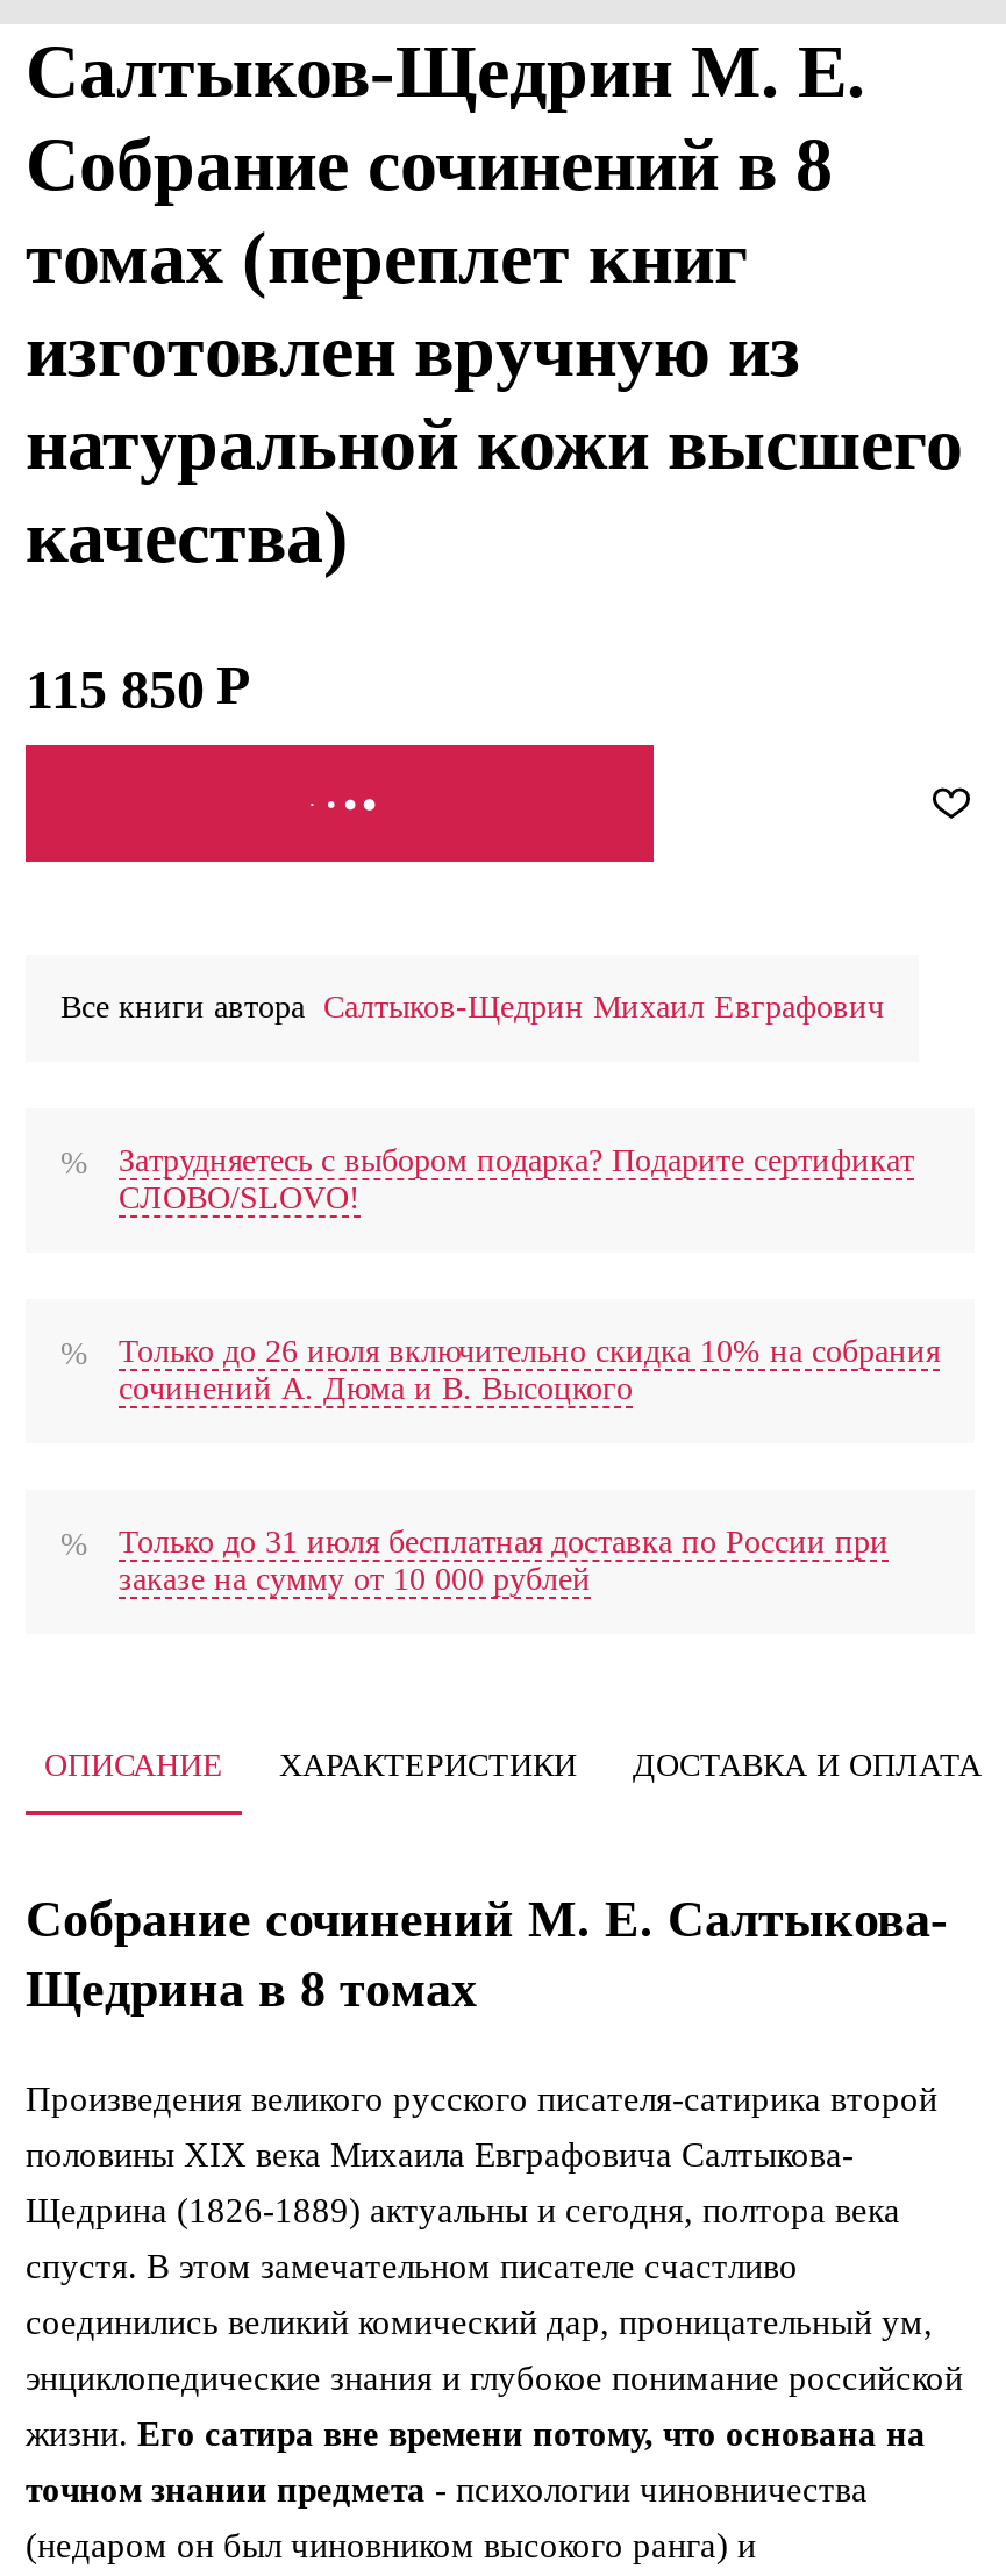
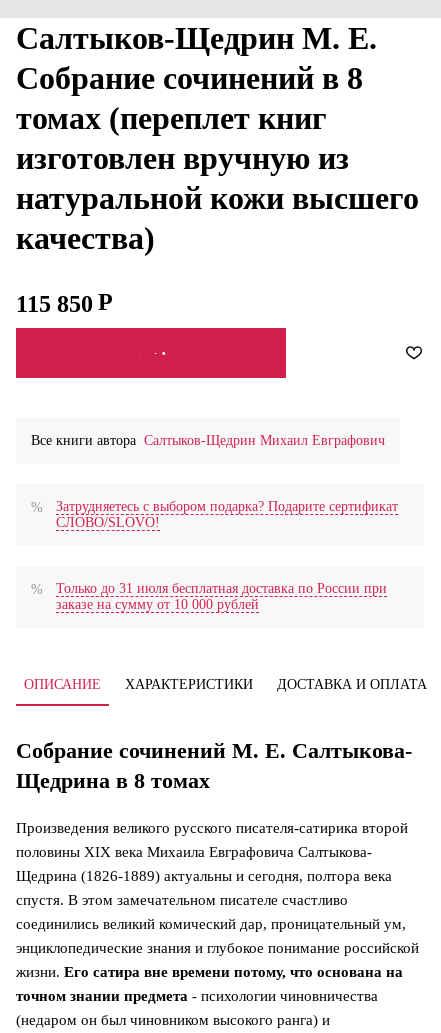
- Только до 26 июля включительно скидка 10% на собрания
- сочинений А. Дюма и В. Высоцкого
